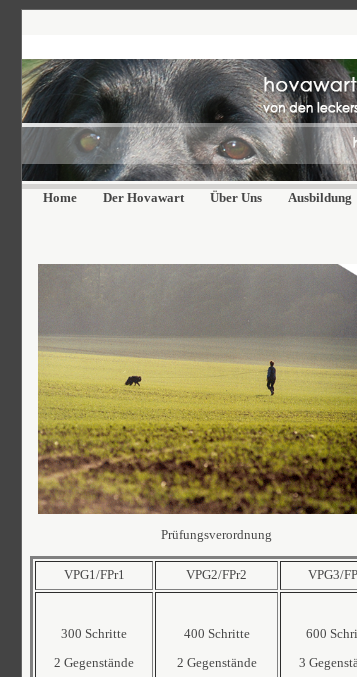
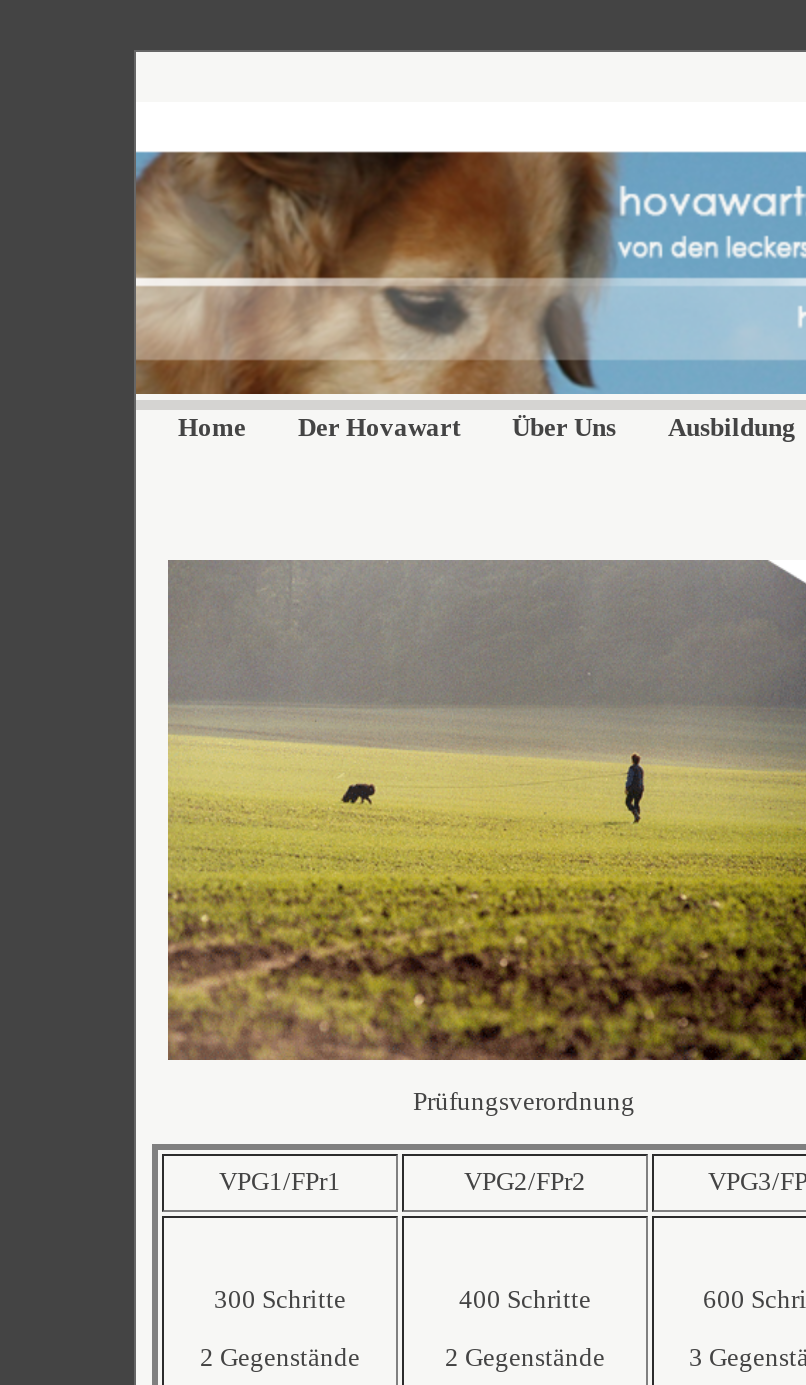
- [image]
+ [image]
